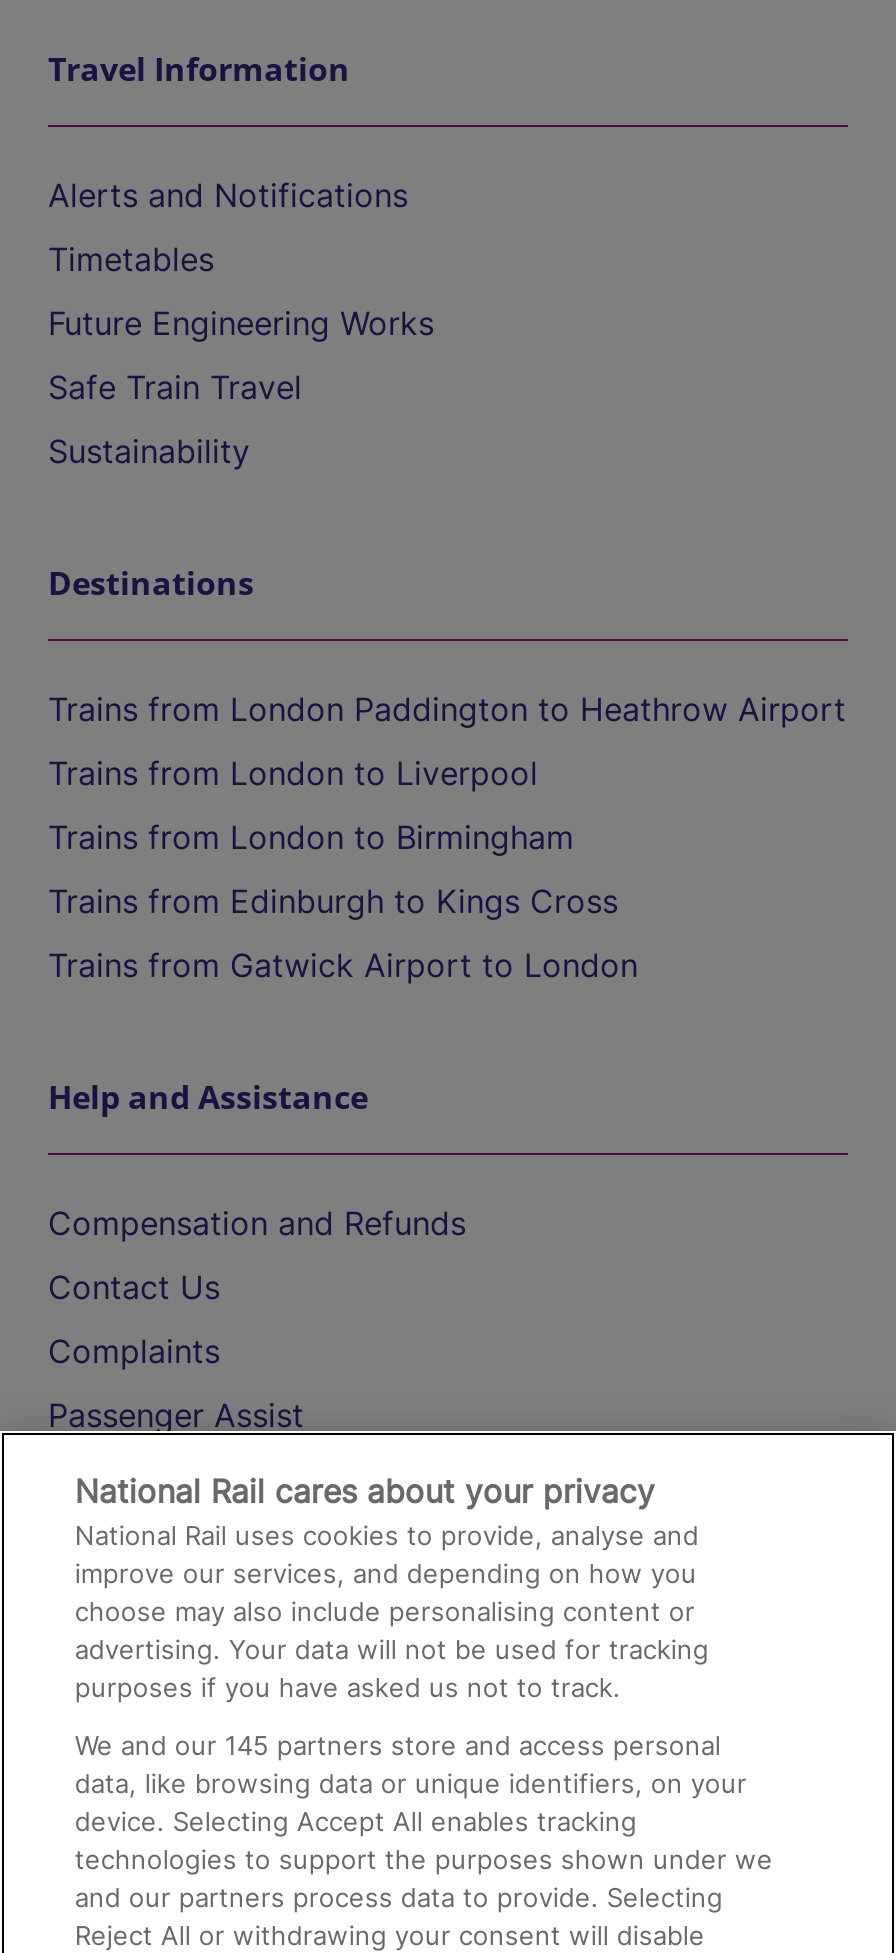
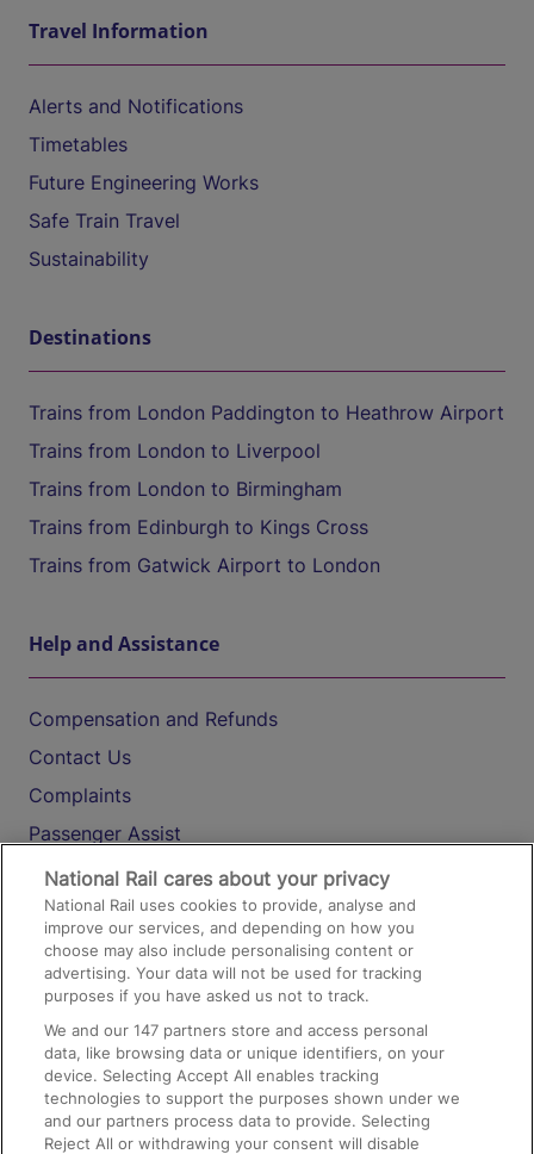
- We and our 145 partners store and access personal
+ We and our 147 partners store and access personal
